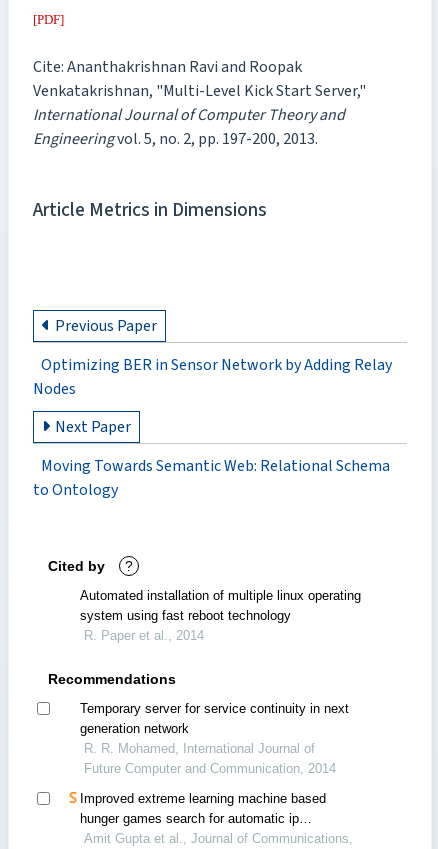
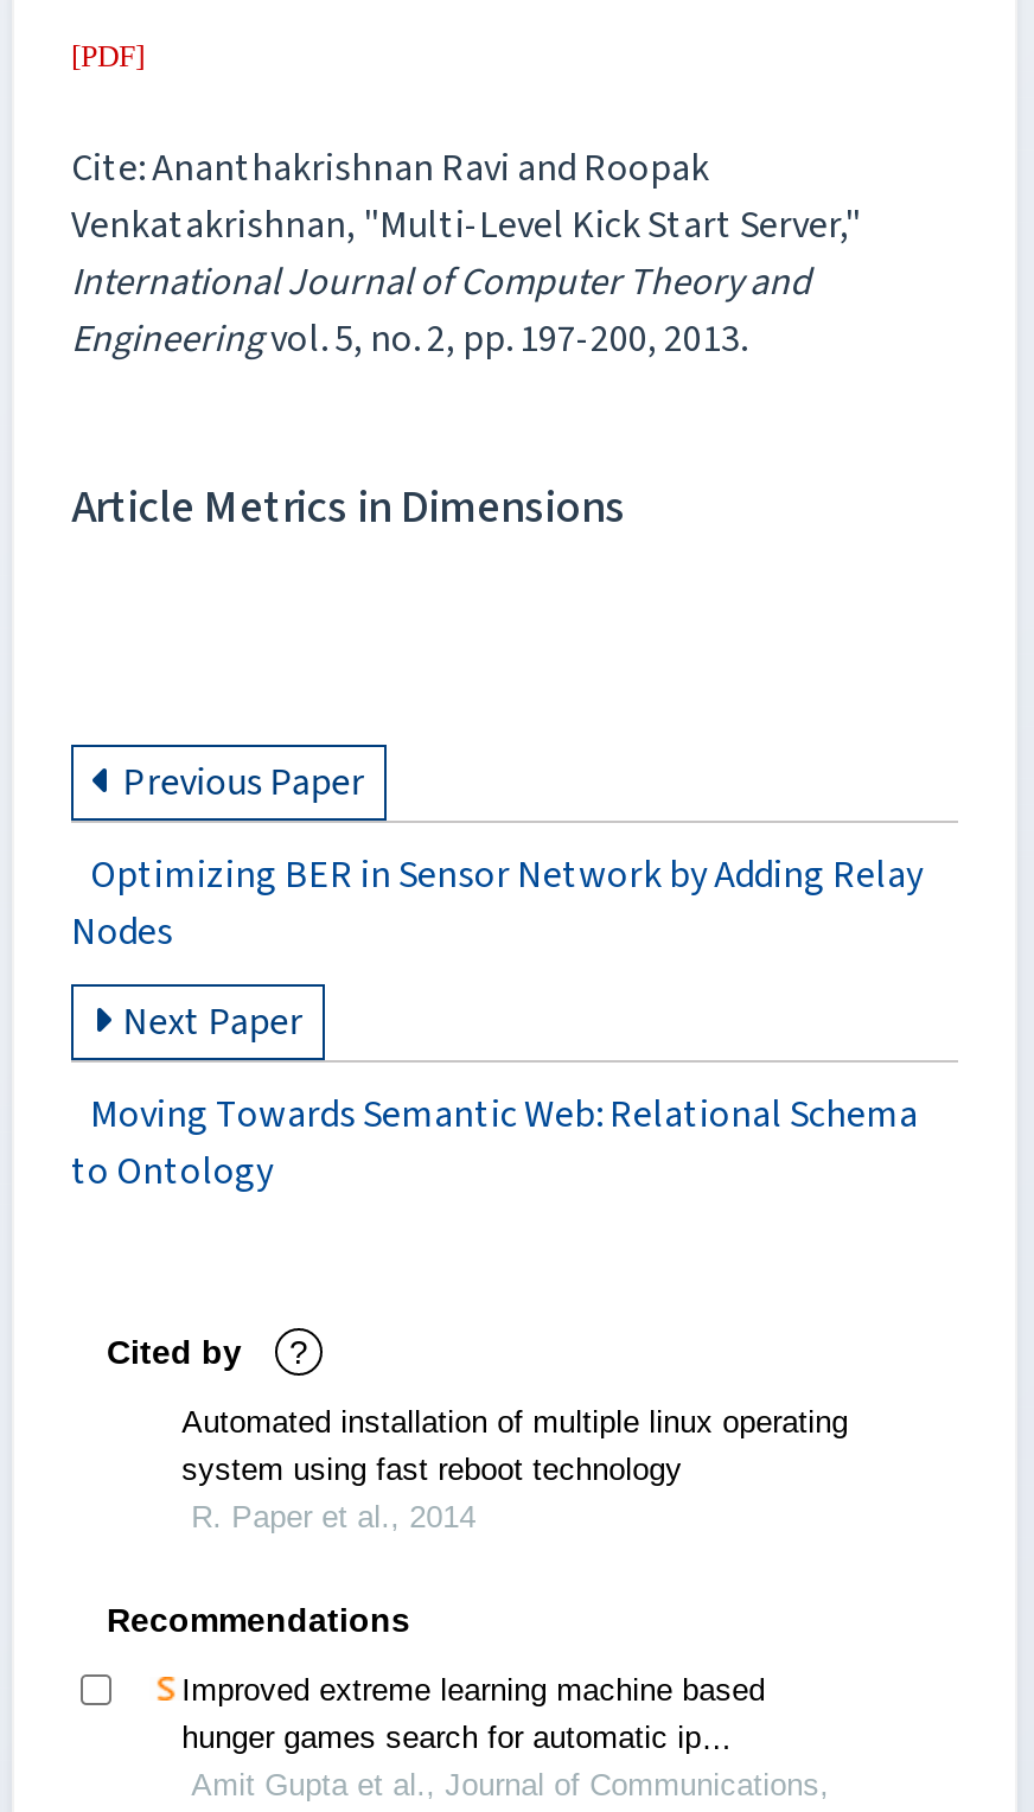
- Temporary server for service continuity in next
- generation network
- R. R. Mohamed, International Journal of
- Future Computer and Communication, 2014
